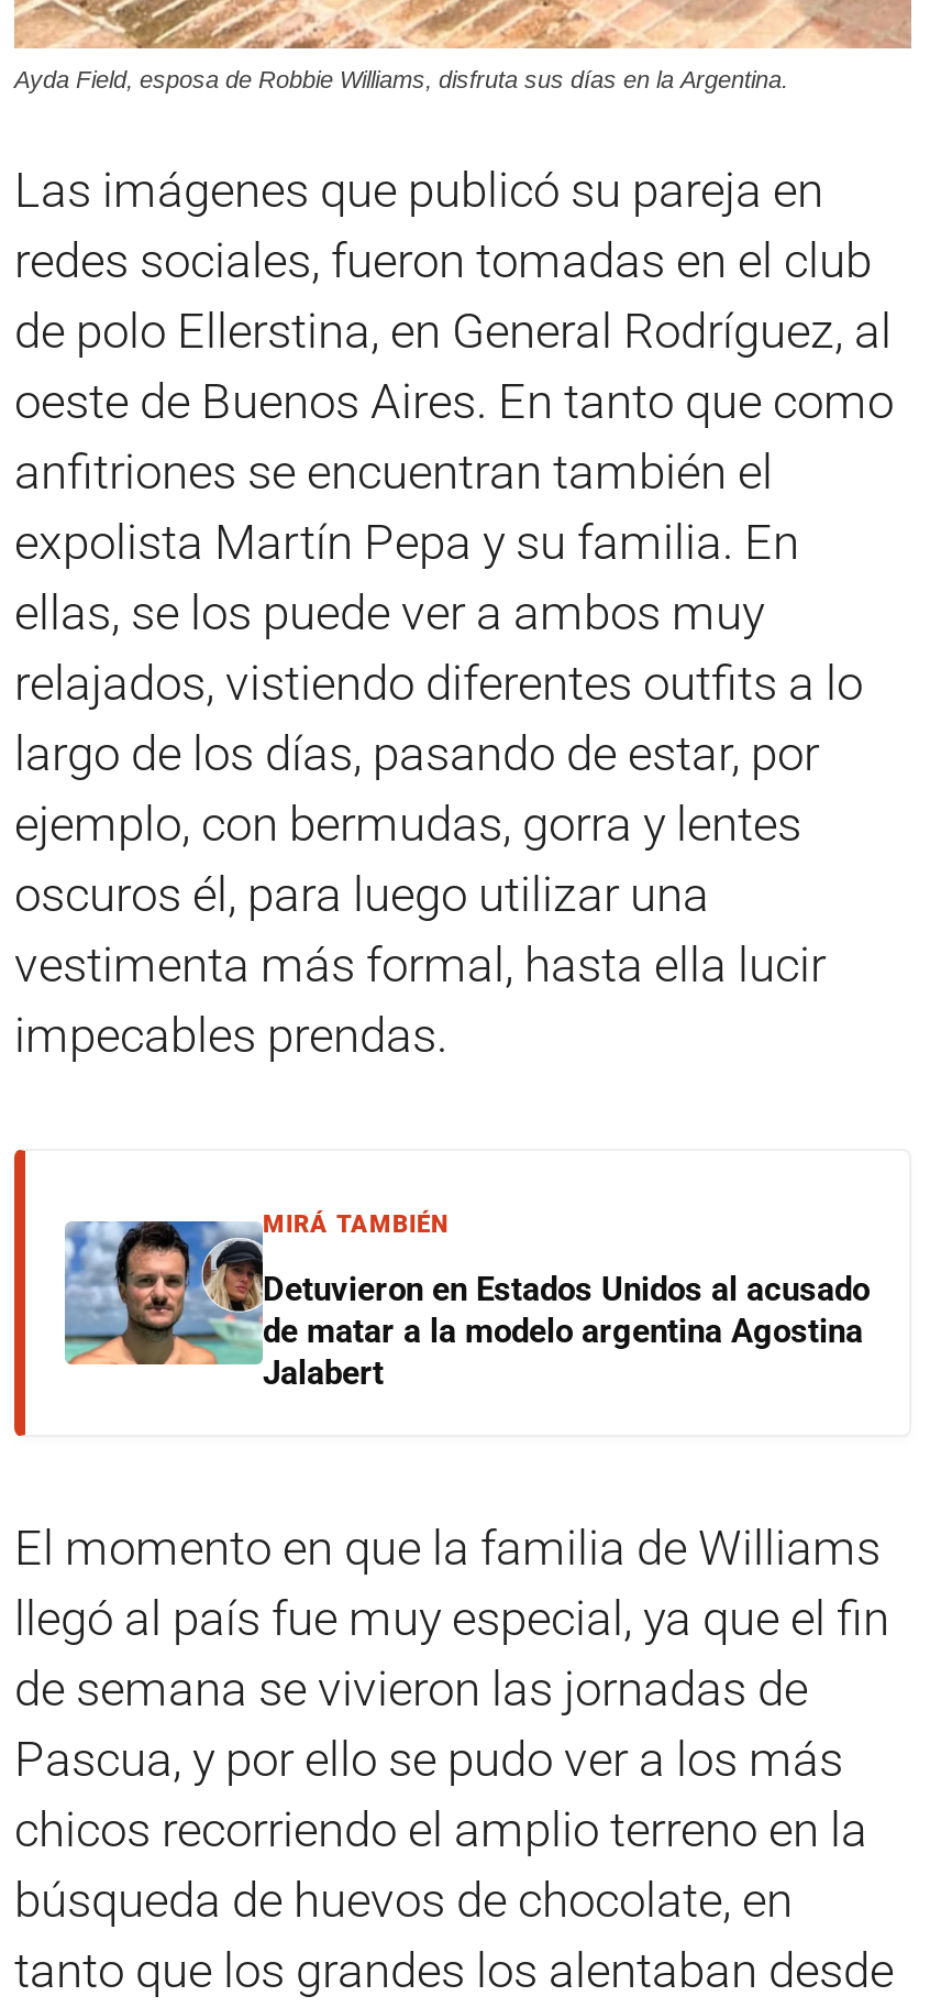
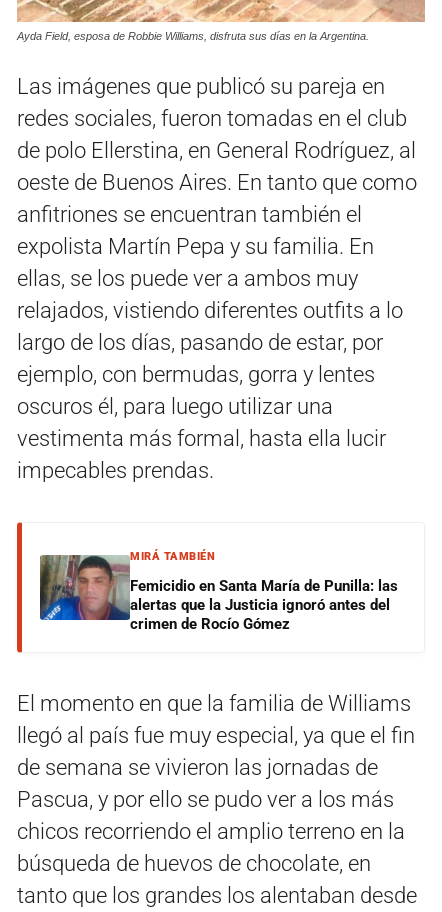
- [image]
- Detuvieron en Estados Unidos al acusado
- de matar a la modelo argentina Agostina
- Jalabert
+ [image]
+ Femicidio en Santa María de Punilla: las
+ alertas que la Justicia ignoró antes del
+ crimen de Rocío Gómez
